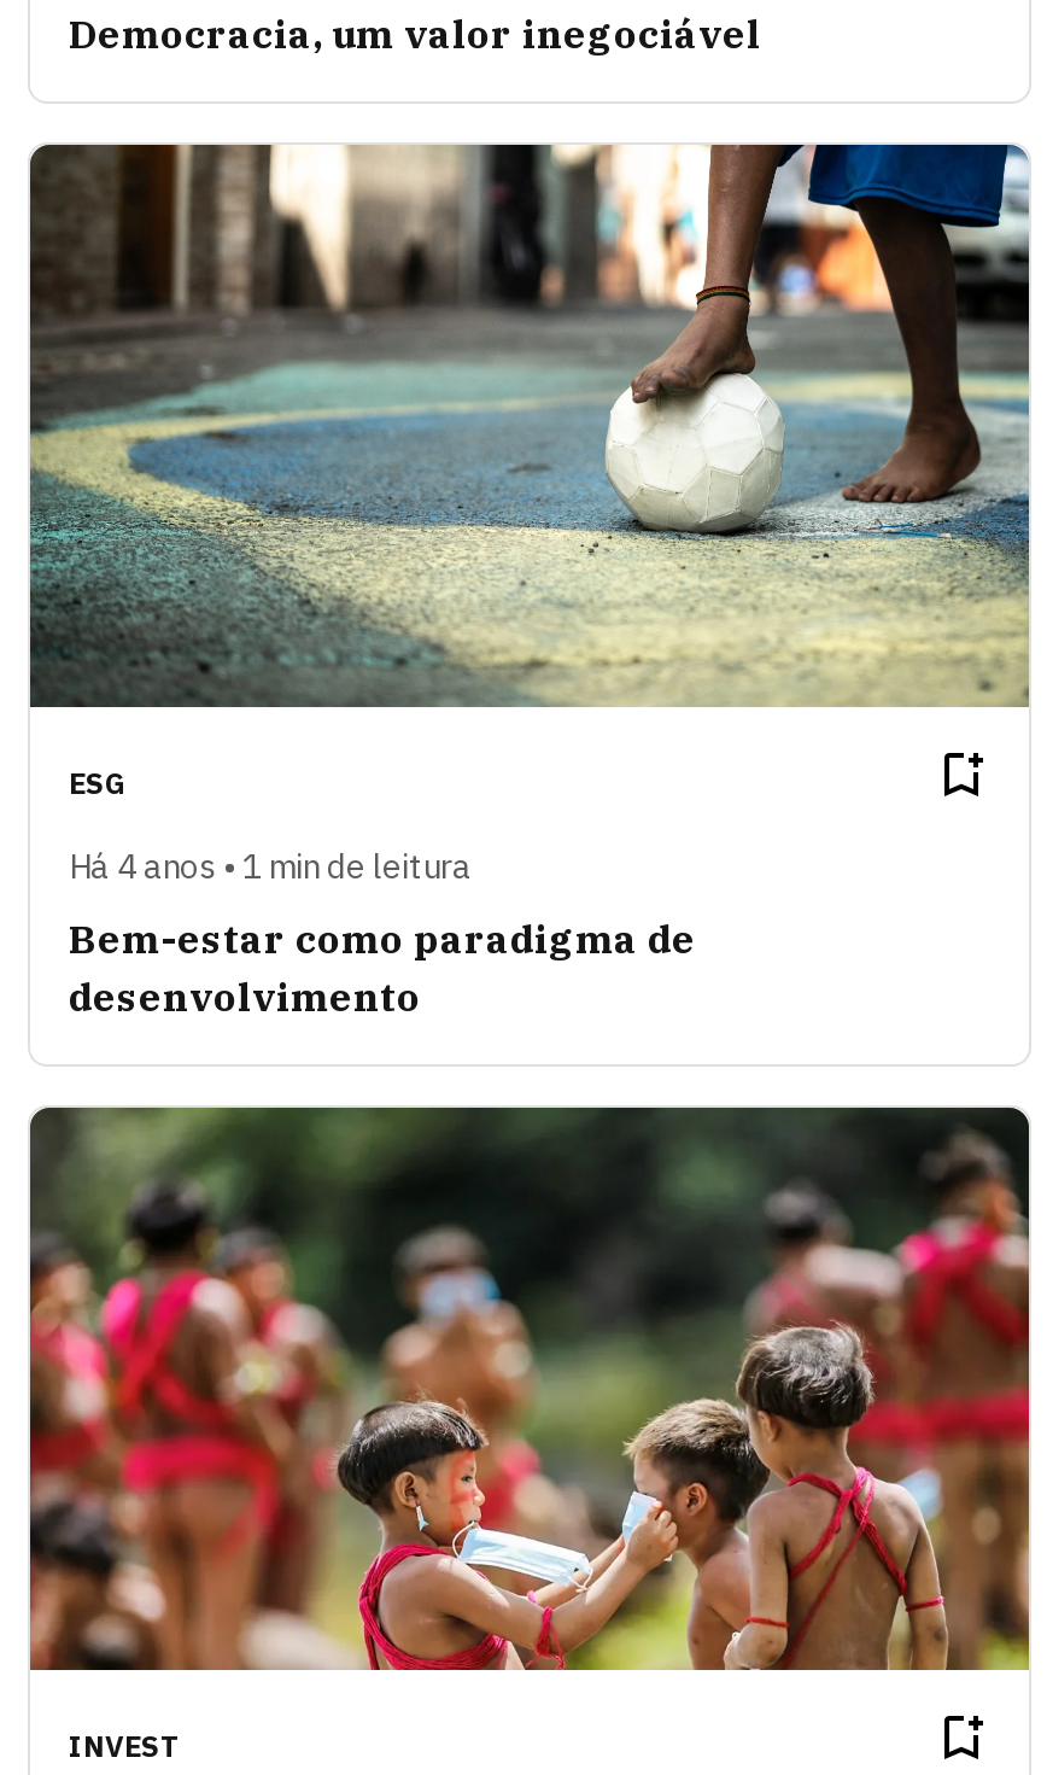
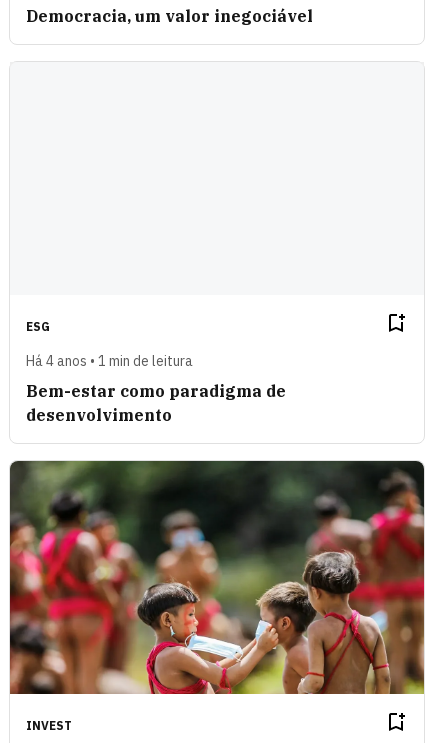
- [image]
